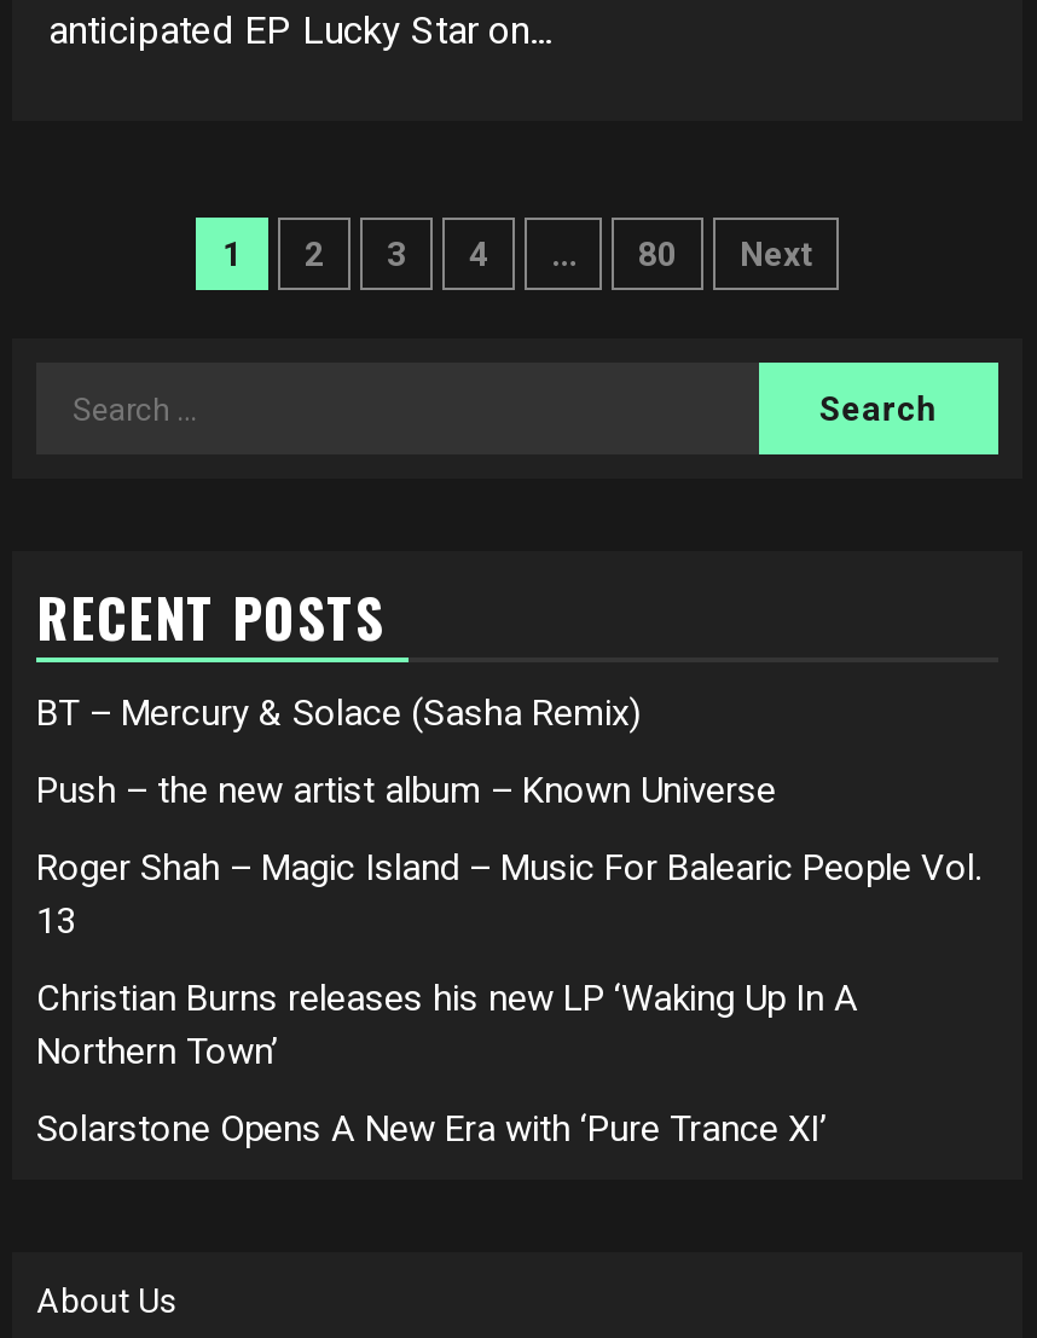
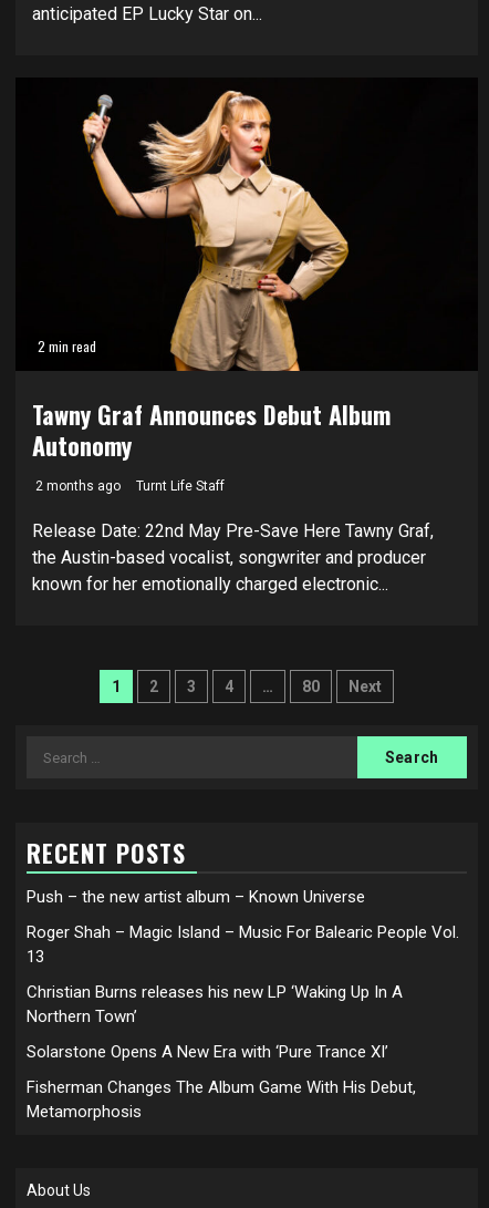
+ [image]
+ 2 min read
+ Tawny Graf Announces Debut Album
+ Autonomy
+ 2 months ago
+ Turnt Life Staff
+ Release Date: 22nd May Pre-Save Here Tawny Graf,
+ the Austin-based vocalist, songwriter and producer
+ known for her emotionally charged electronic...

- BT – Mercury & Solace (Sasha Remix)

+ Fisherman Changes The Album Game With His Debut,
+ Metamorphosis
